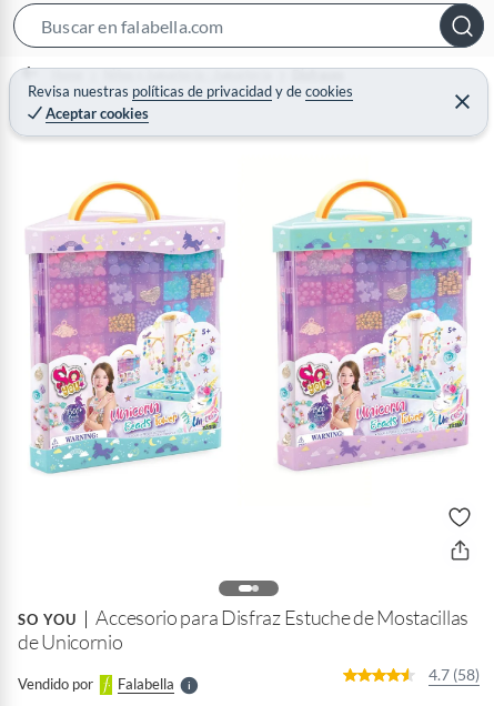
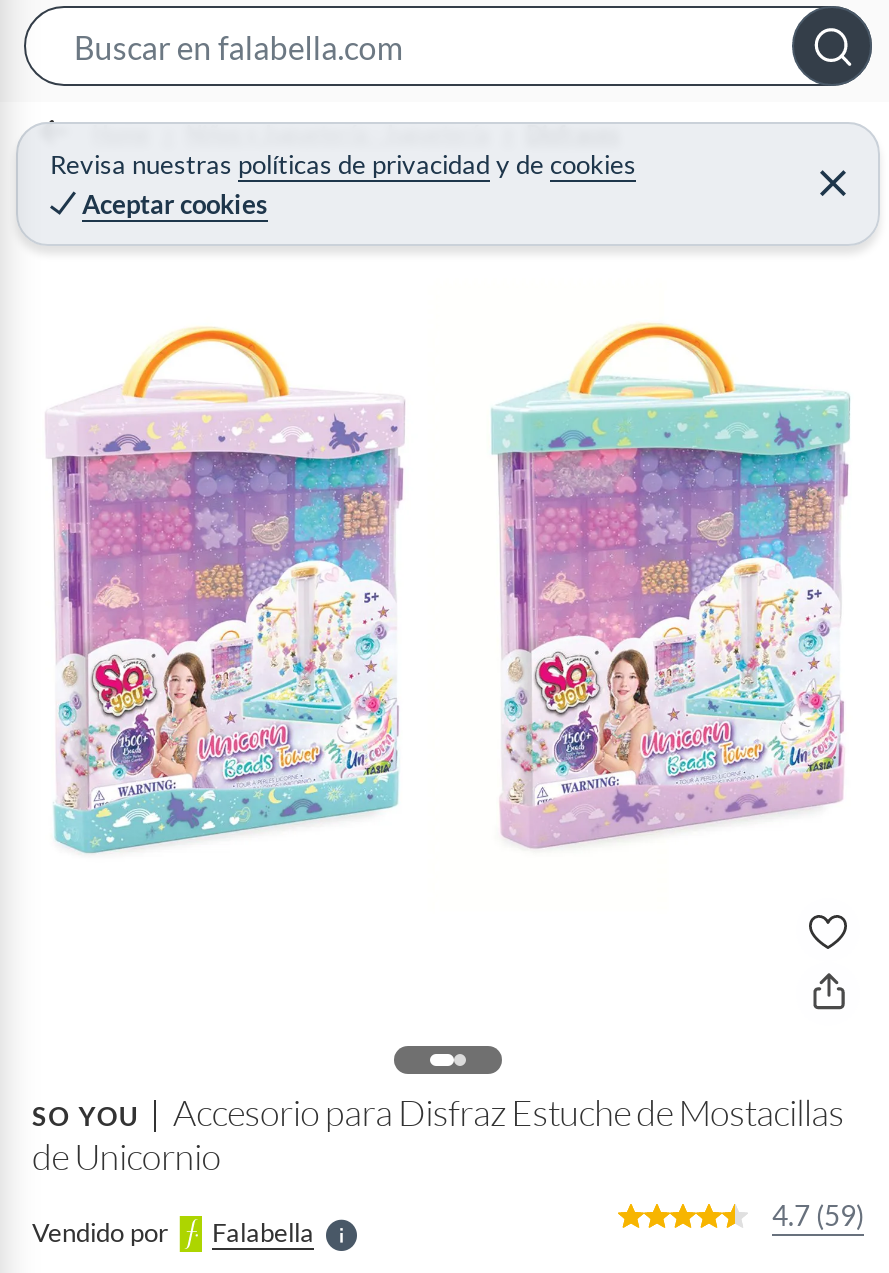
- 4.7 (58)
+ 4.7 (59)
